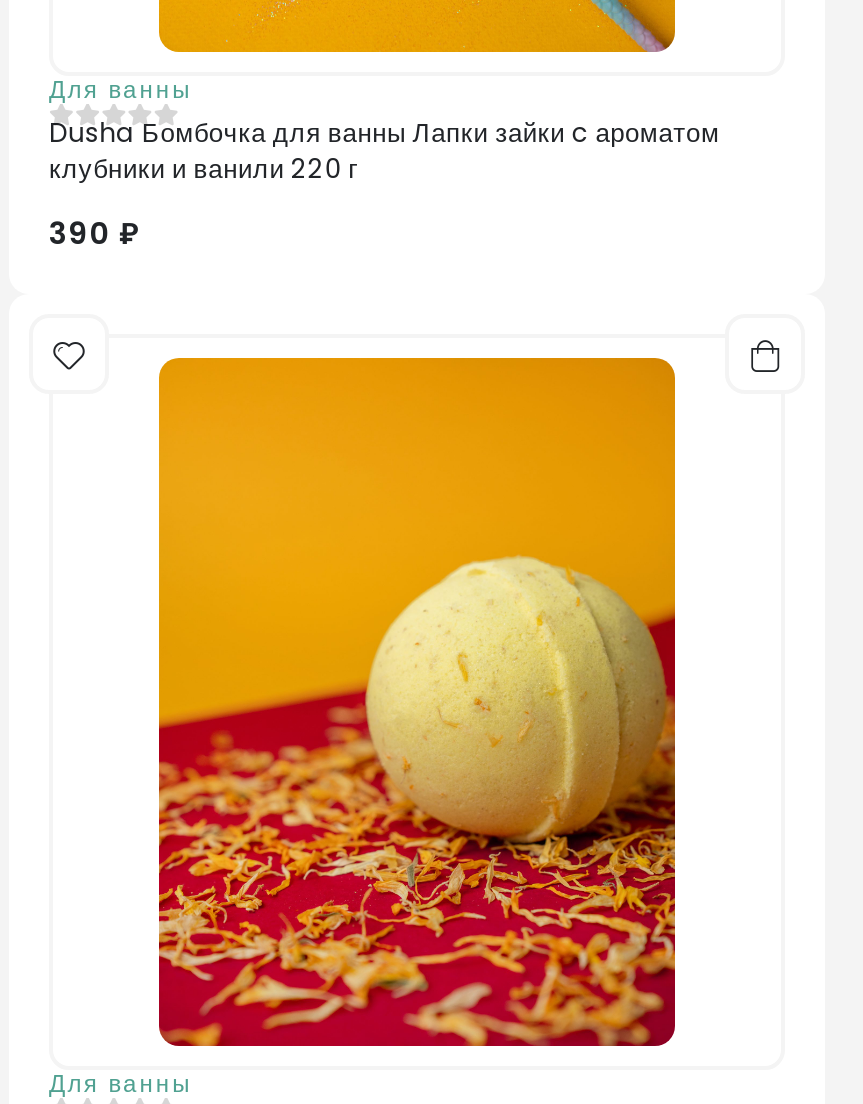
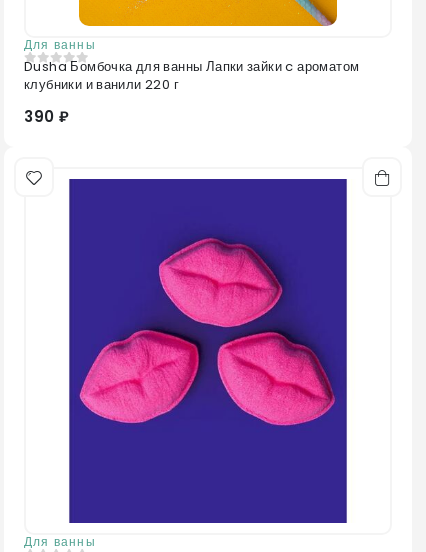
- [image]
+ [image]
